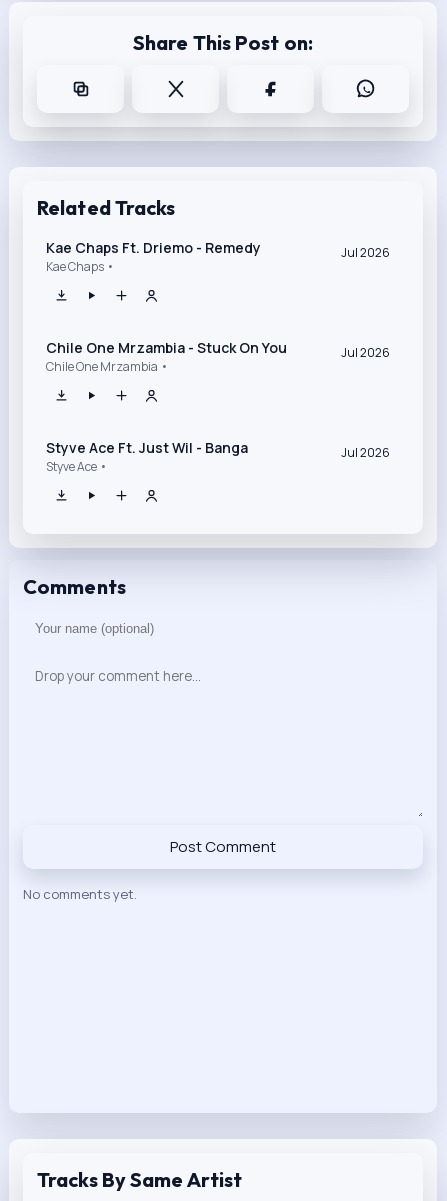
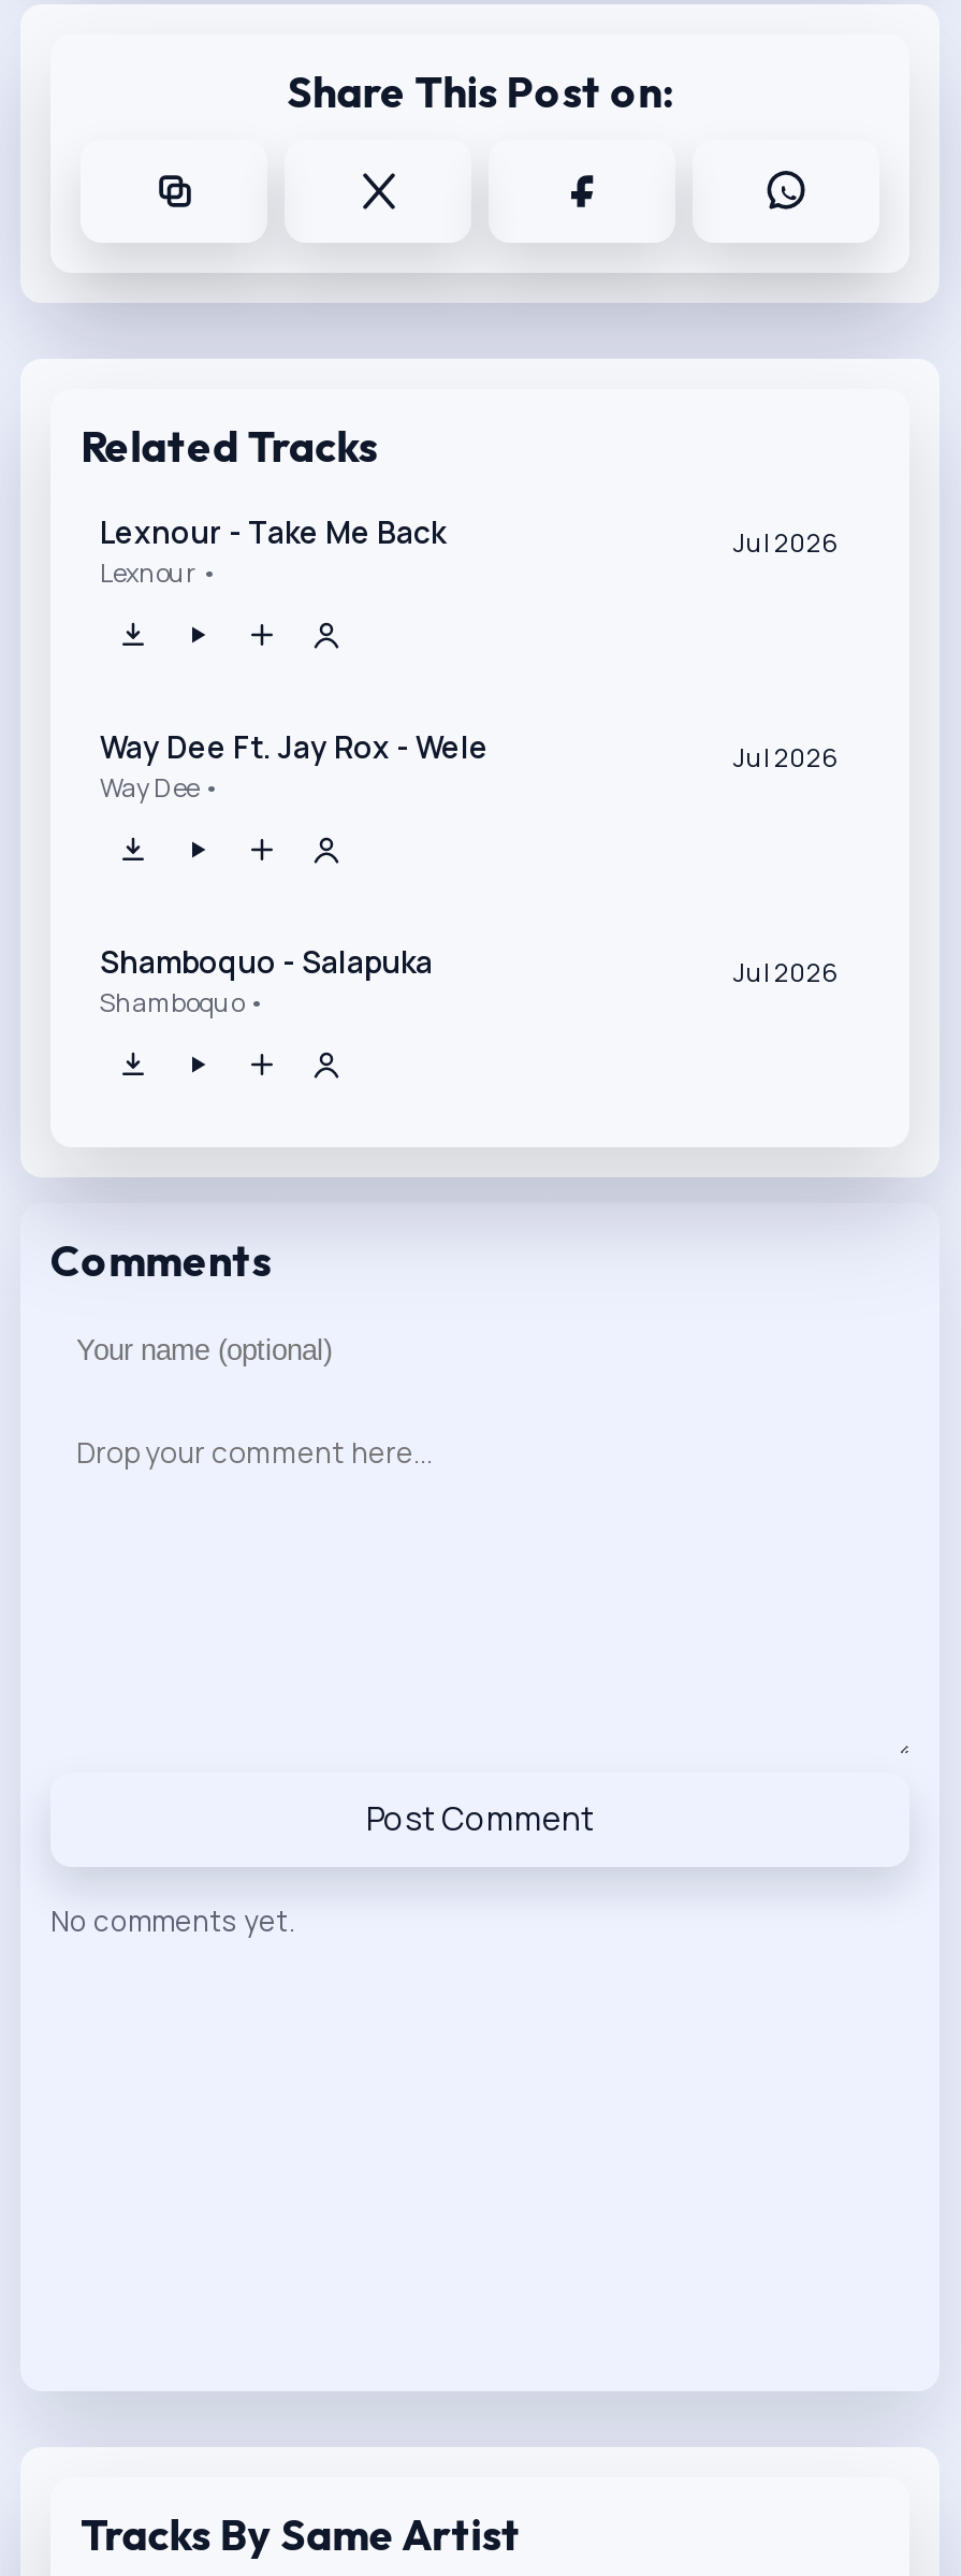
- Kae Chaps Ft. Driemo - Remedy
- Kae Chaps •
+ Lexnour - Take Me Back
+ Lexnour •

- Chile One Mrzambia - Stuck On You
- Chile One Mrzambia •
+ Way Dee Ft. Jay Rox - Wele
+ Way Dee •

- Styve Ace Ft. Just Wil - Banga
- Styve Ace •
+ Shamboquo - Salapuka
+ Shamboquo •
